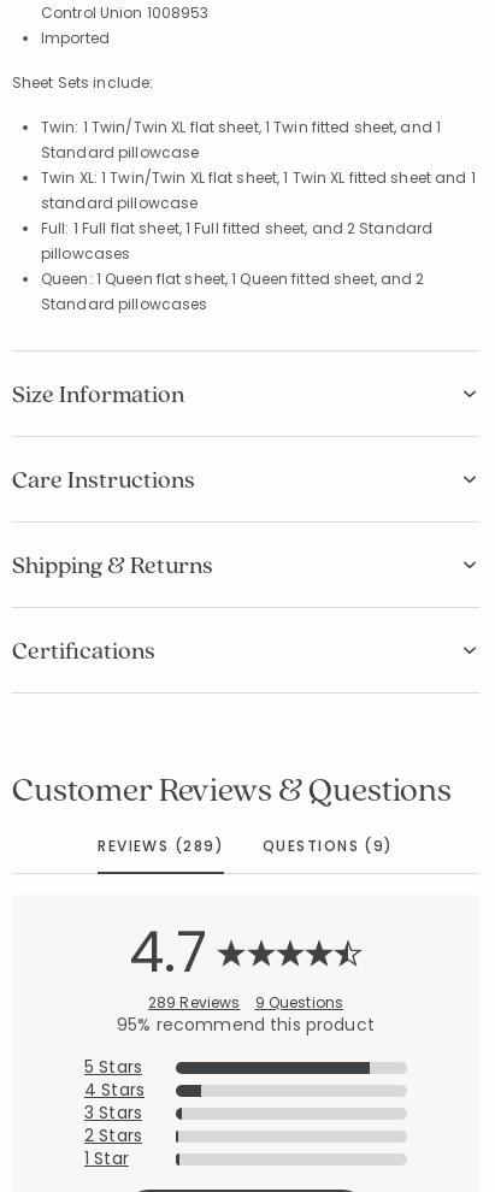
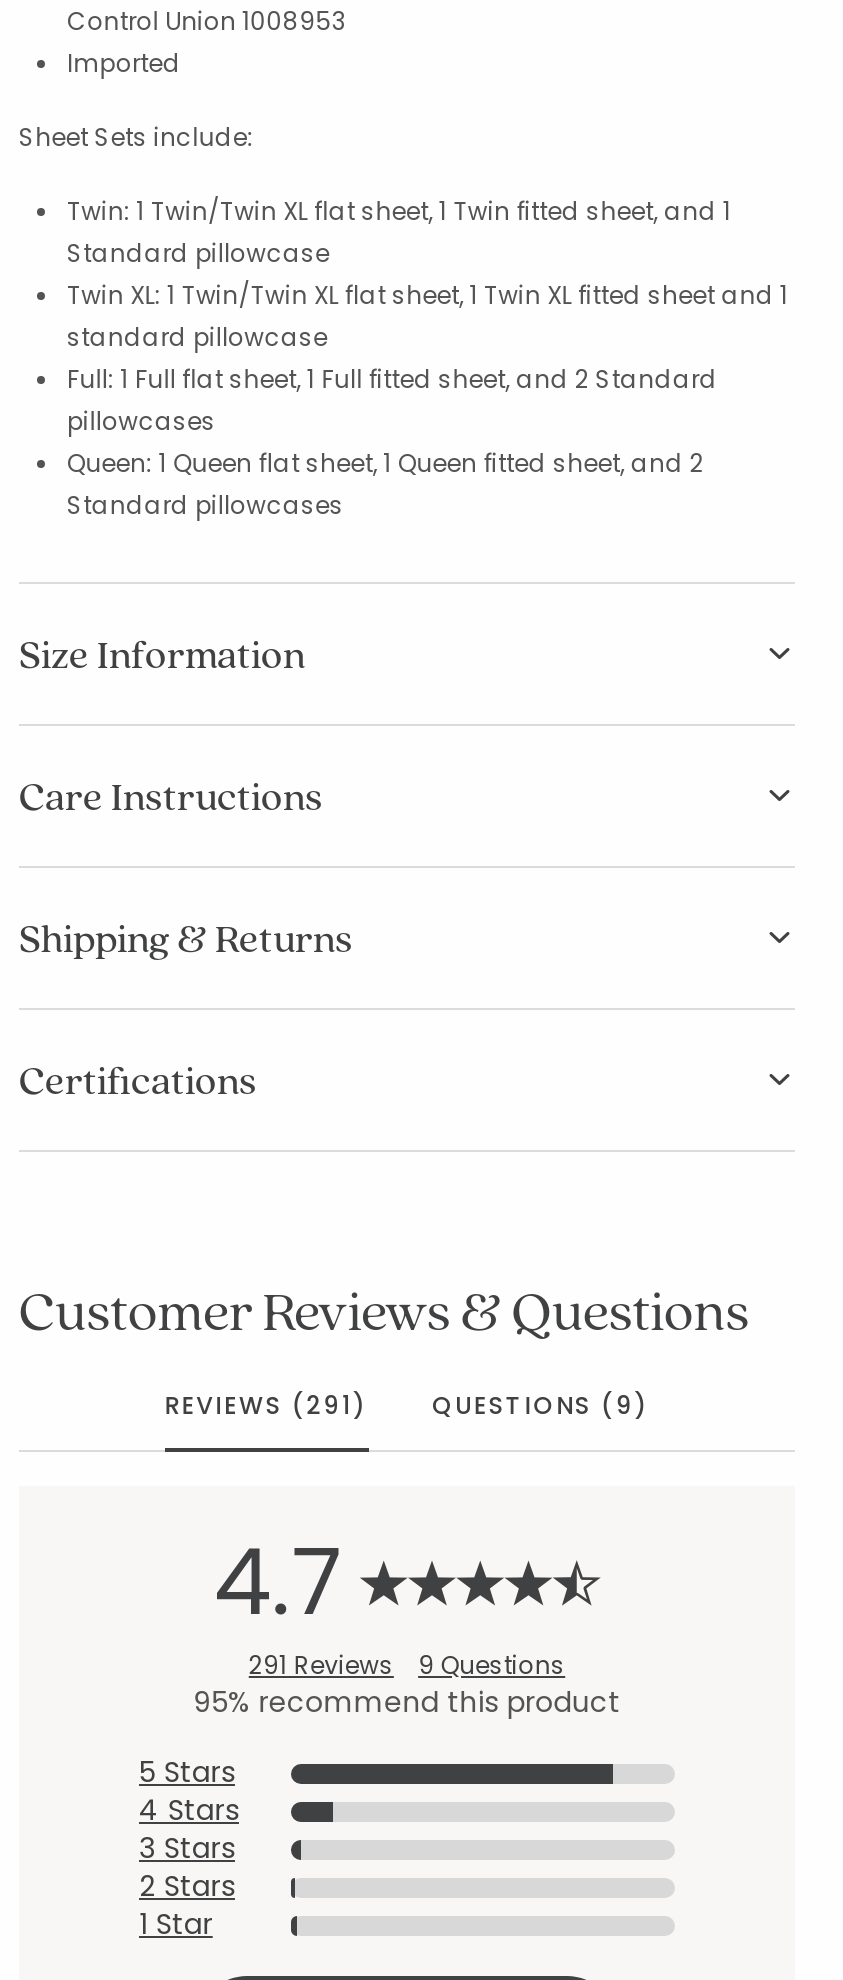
- REVIEWS (289) QUESTIONS (9)
+ REVIEWS (291) QUESTIONS (9)

- 289 Reviews 9 Questions
+ 291 Reviews 9 Questions
